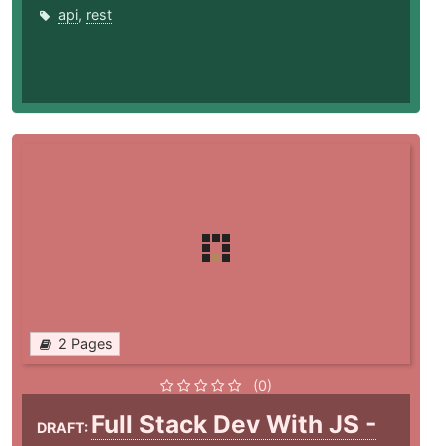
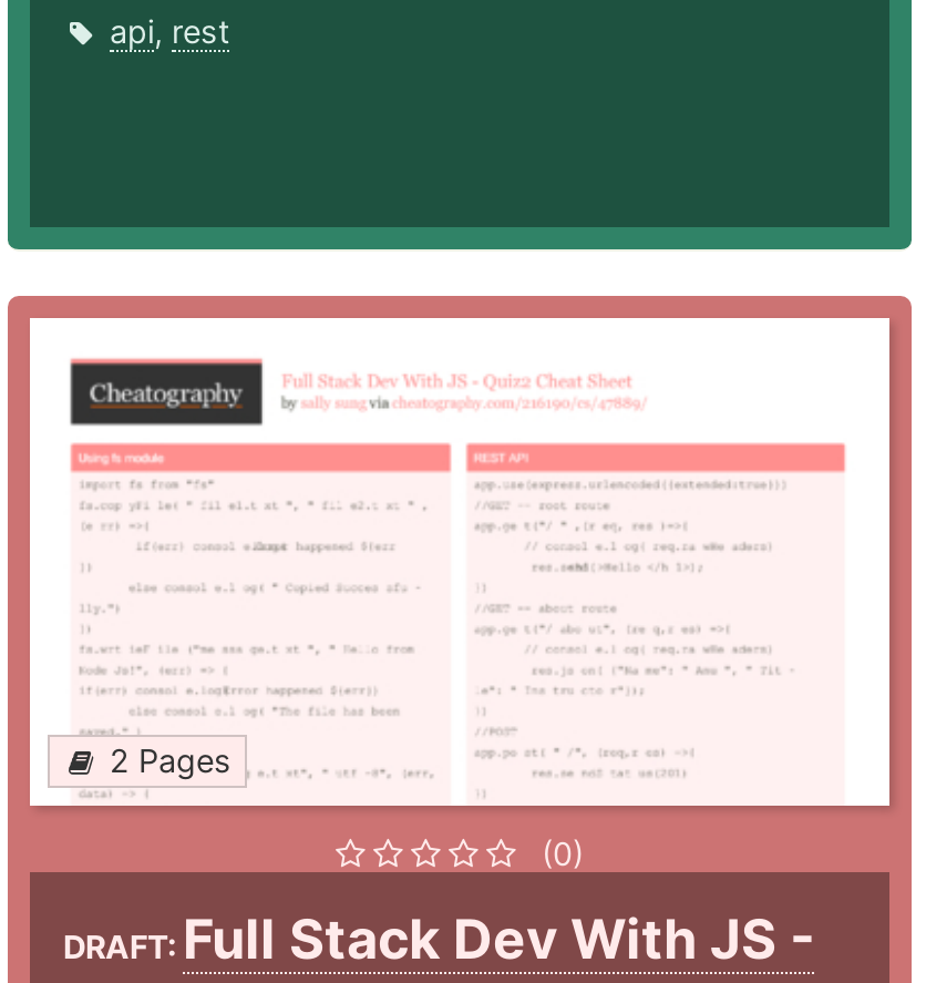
+ [image]
